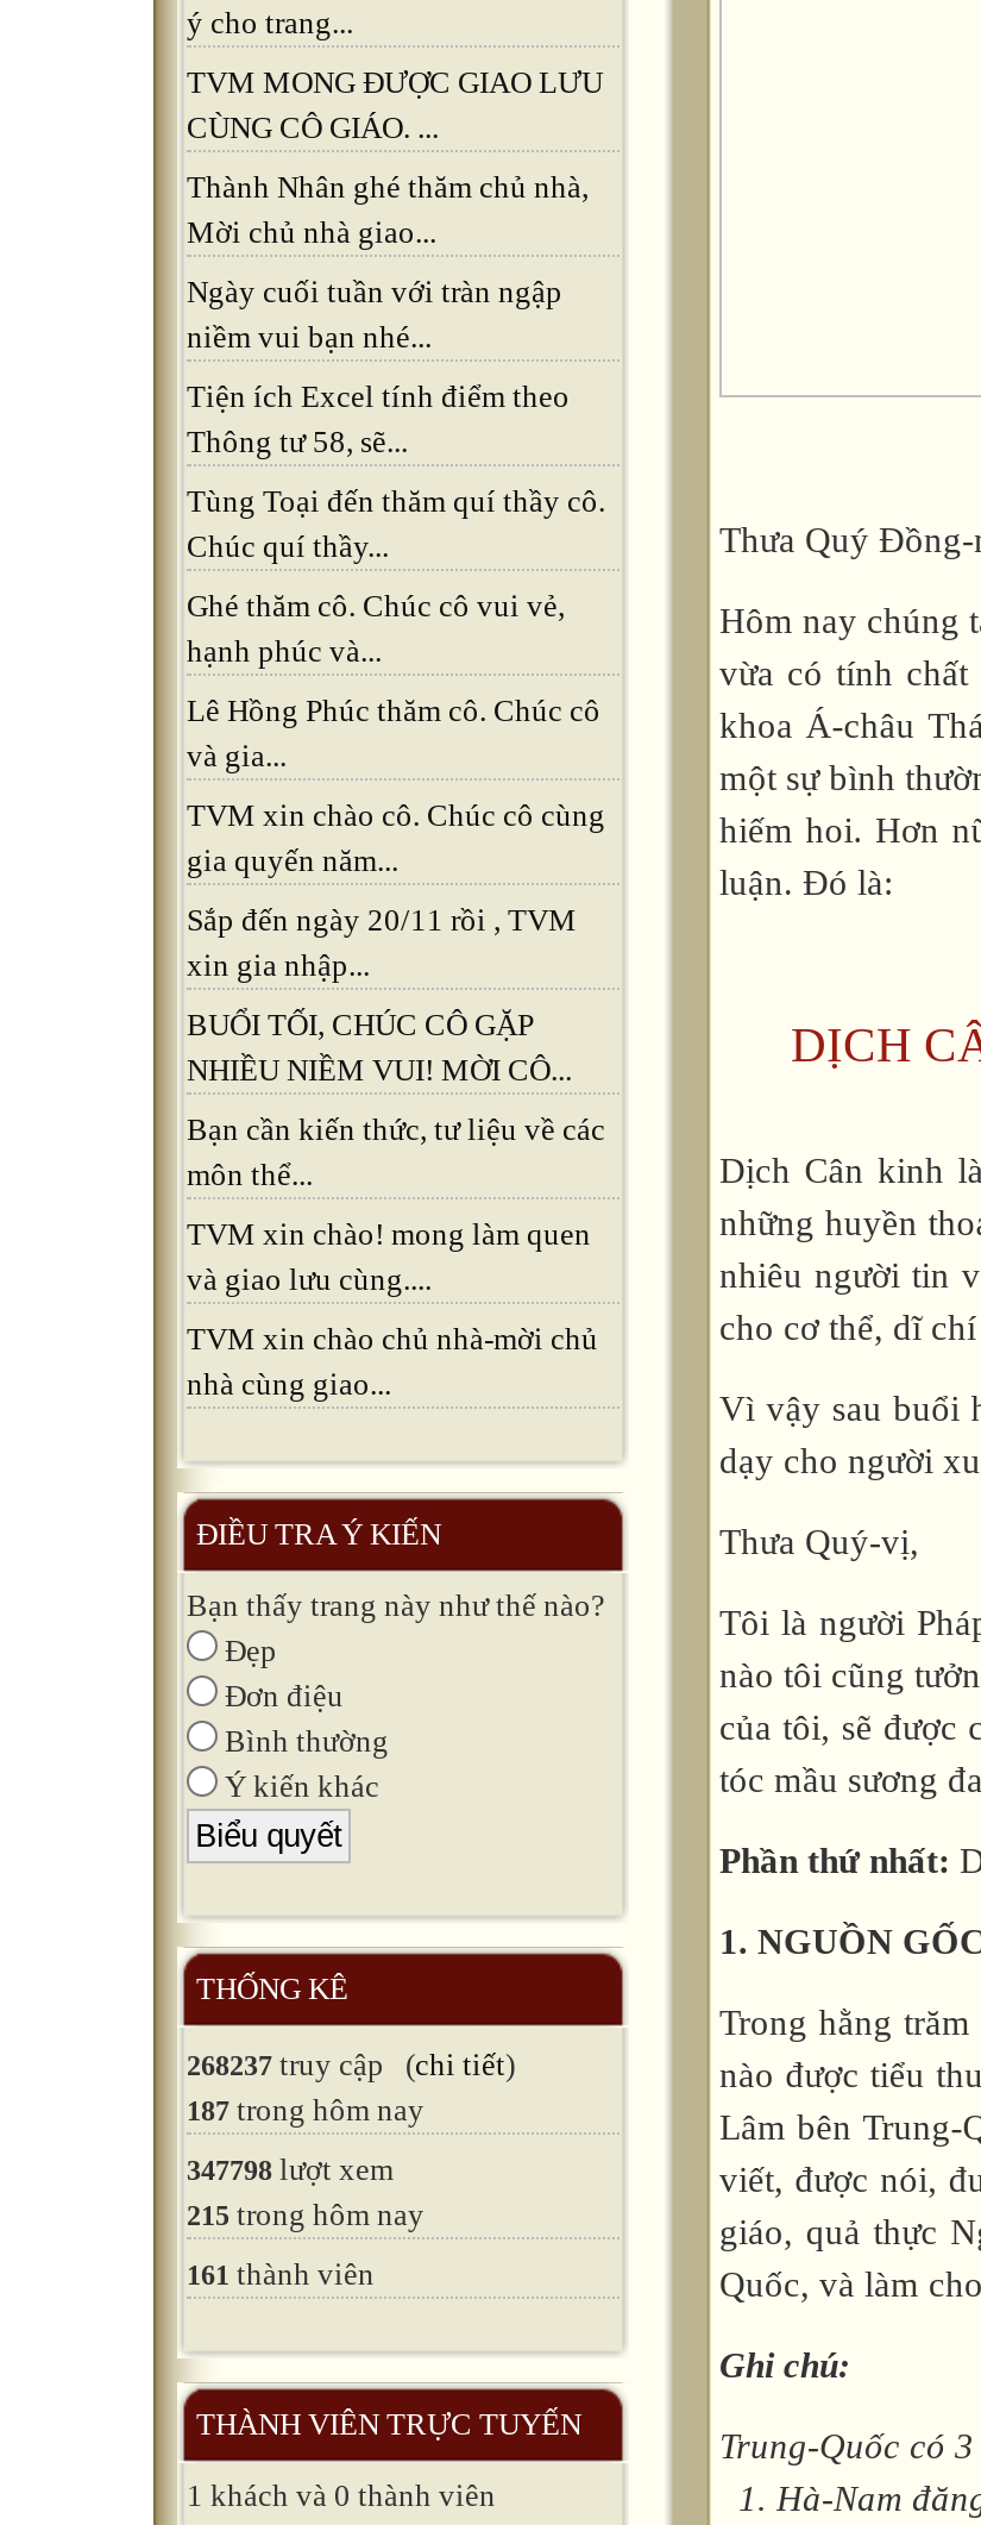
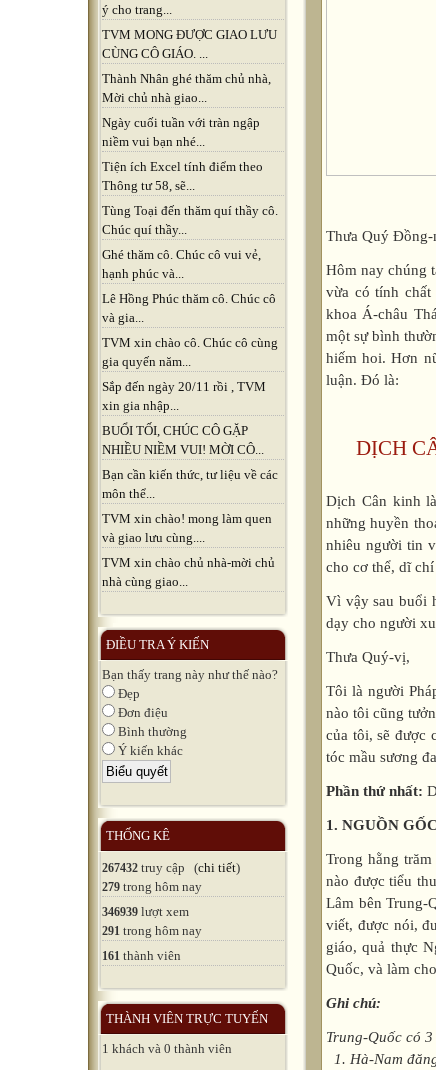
- 268237 truy cập (chi tiết)
+ 267432 truy cập (chi tiết)

- 187 trong hôm nay
+ 279 trong hôm nay

- 347798 lượt xem
+ 346939 lượt xem

- 215 trong hôm nay
+ 291 trong hôm nay
